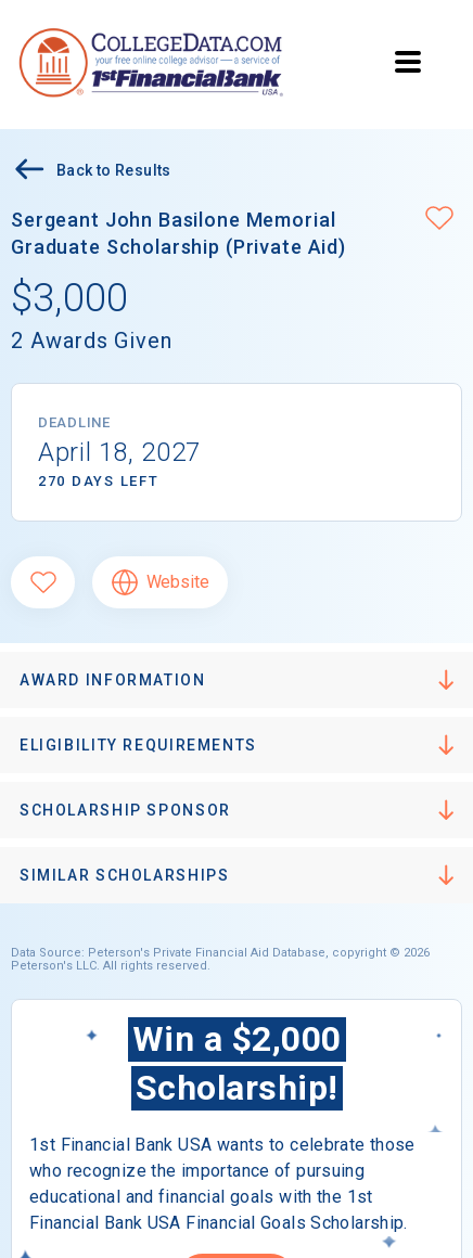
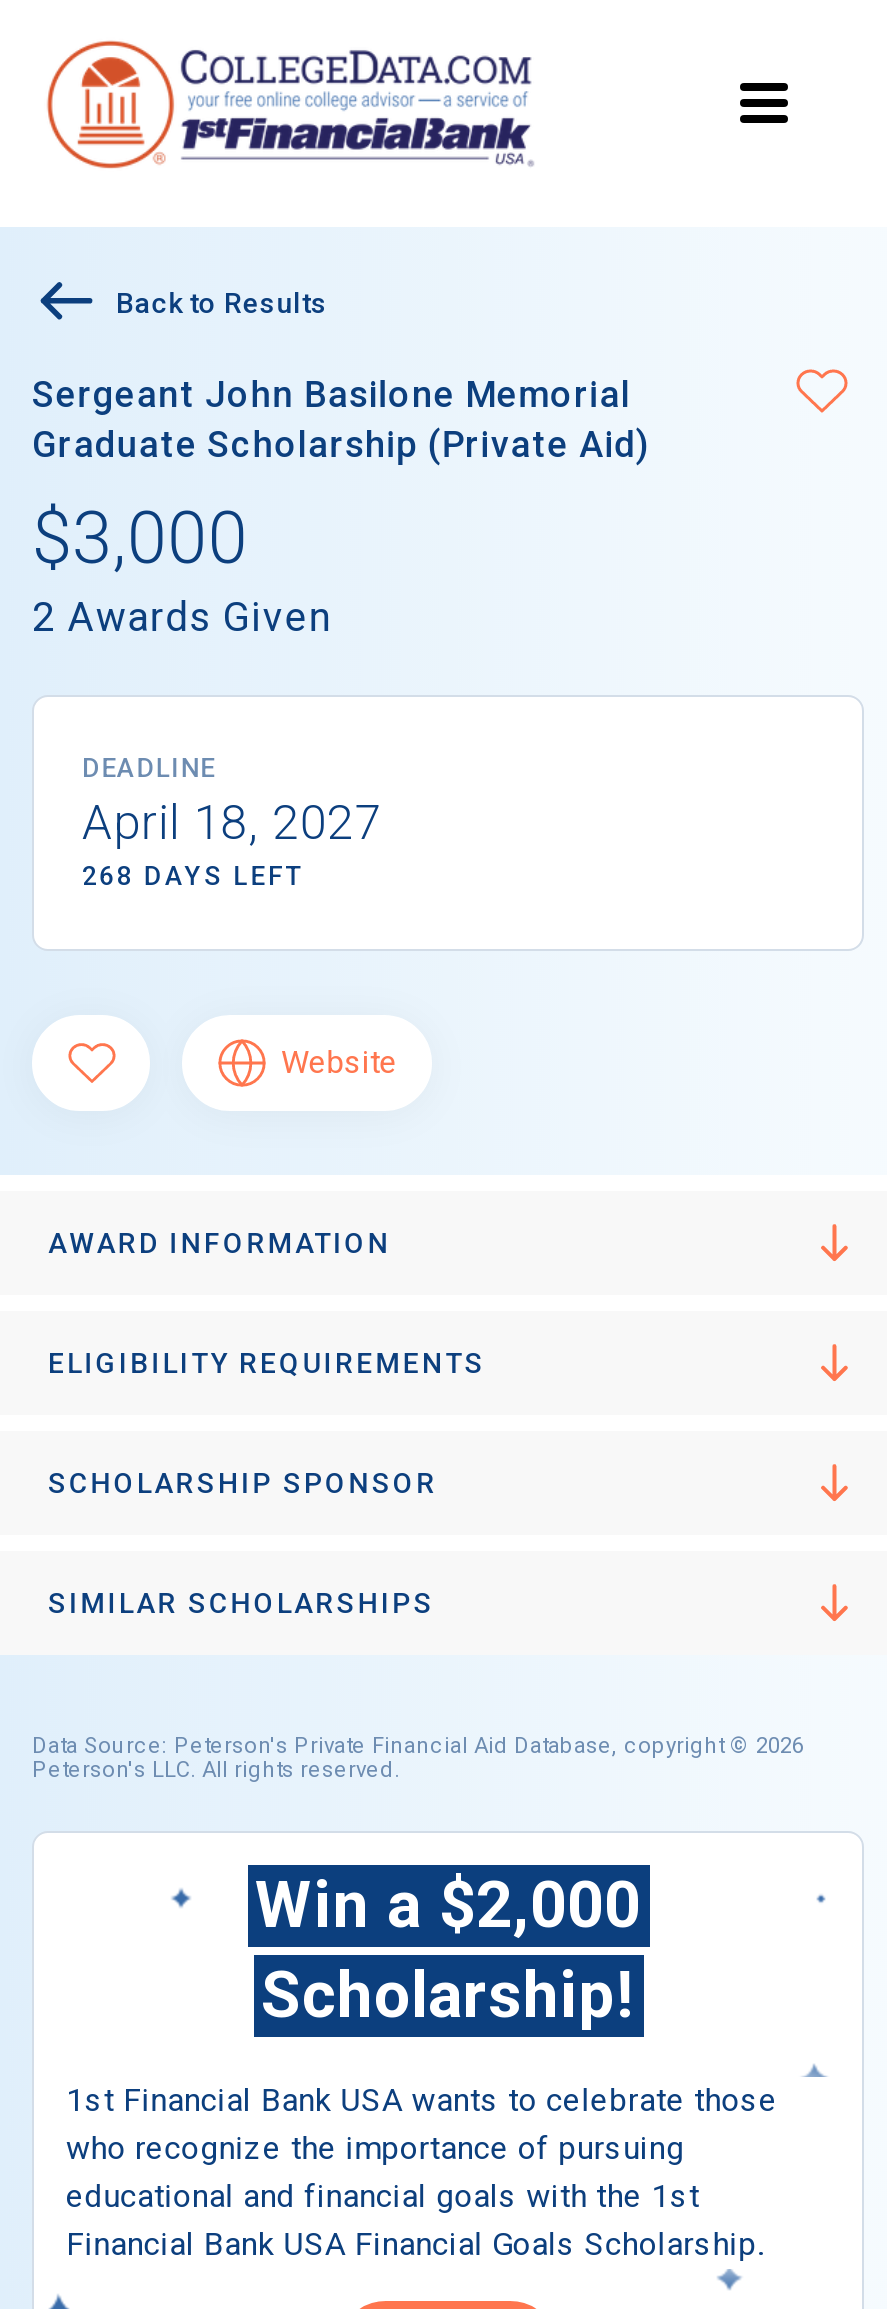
- 270 DAYS LEFT
+ 268 DAYS LEFT
